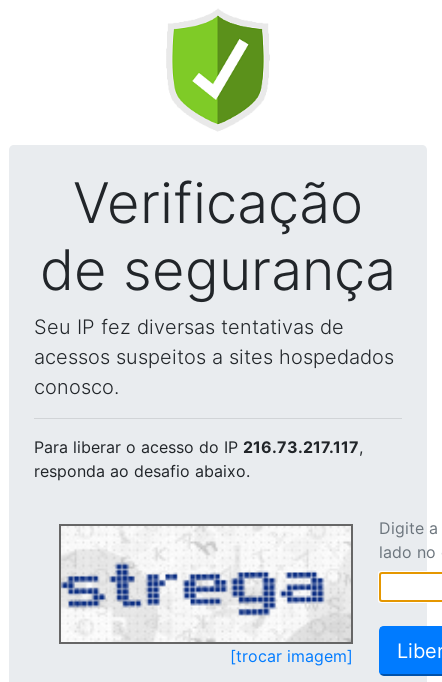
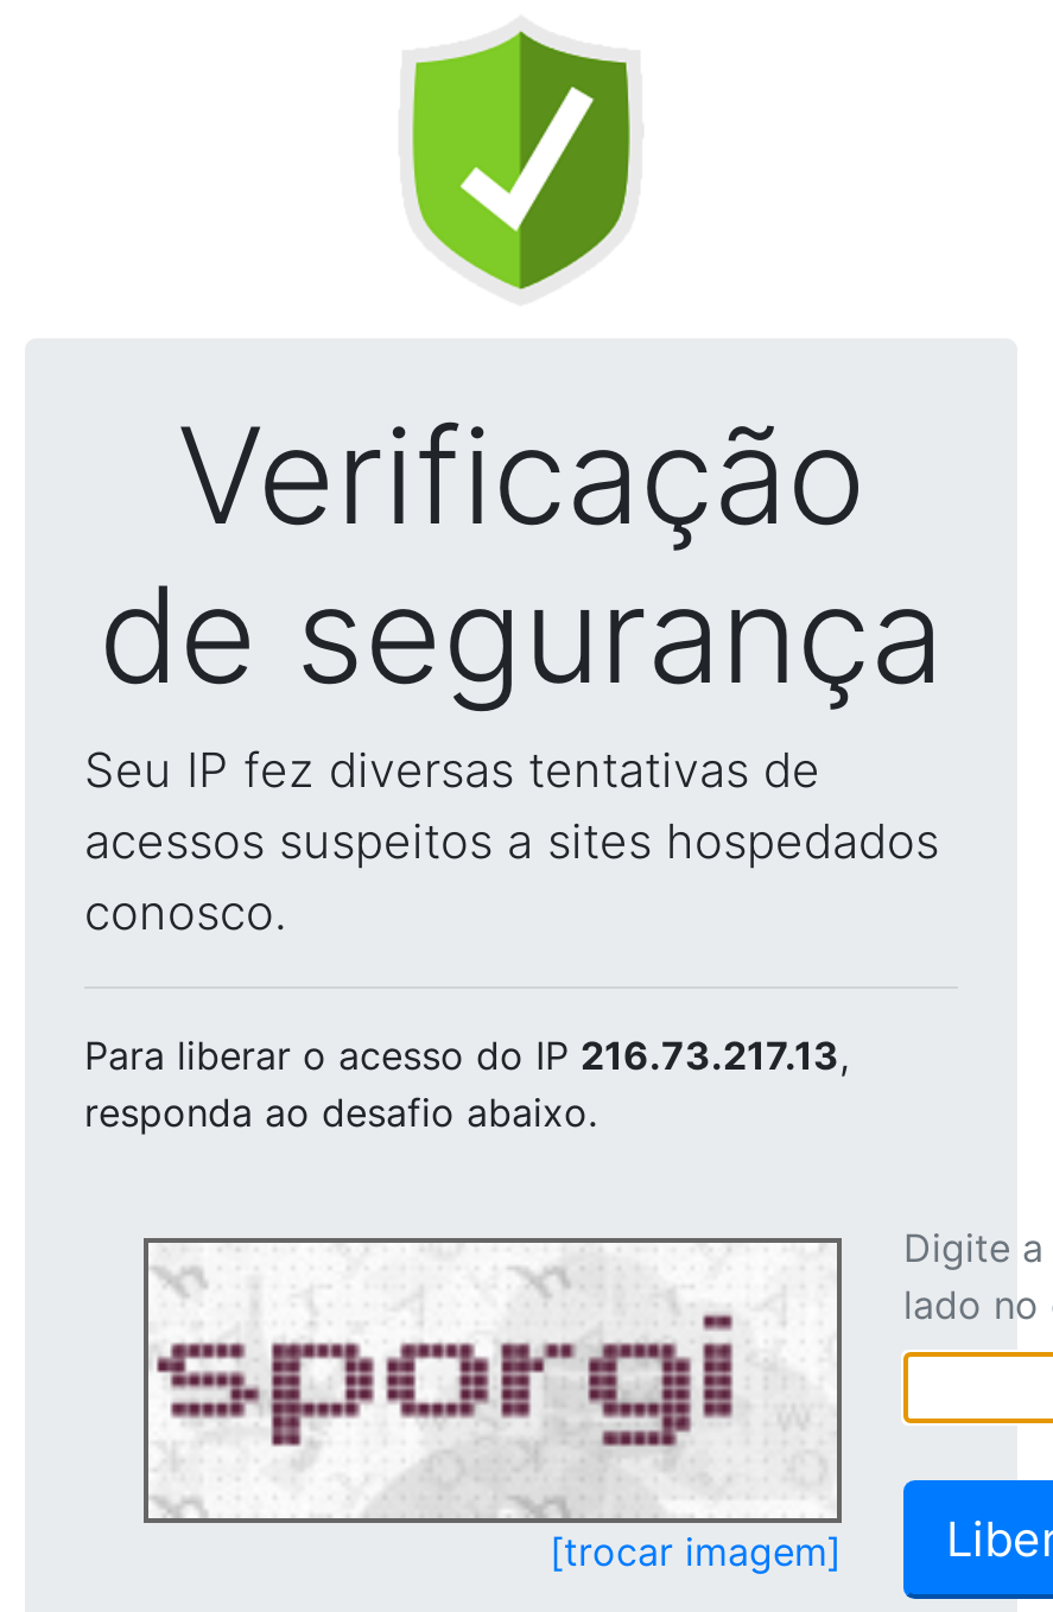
- Para liberar o acesso do IP 216.73.217.117,
+ Para liberar o acesso do IP 216.73.217.13,

- [image]
+ [image]
